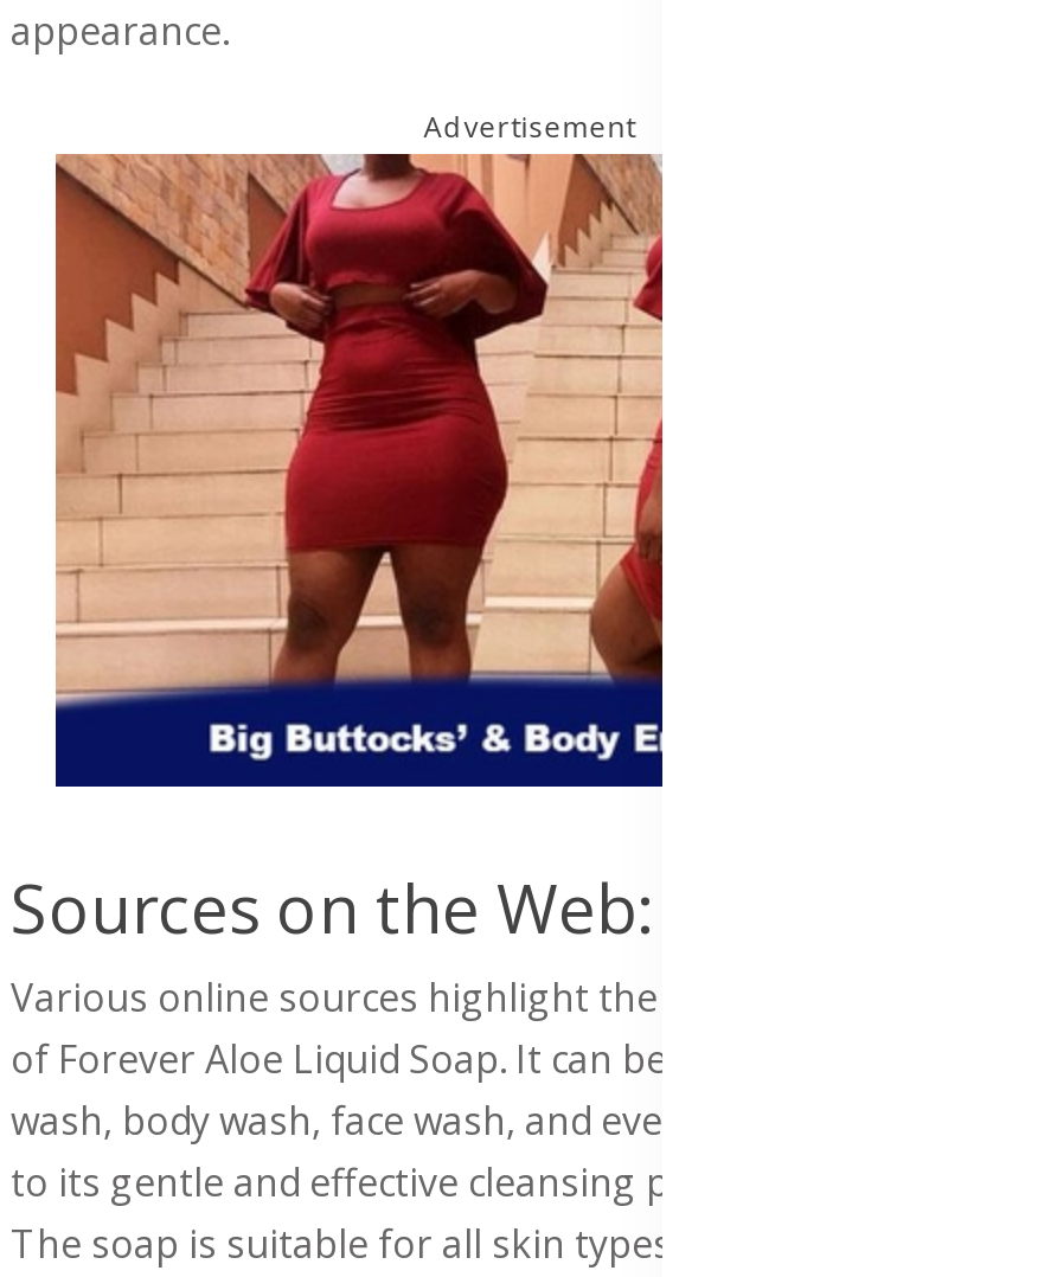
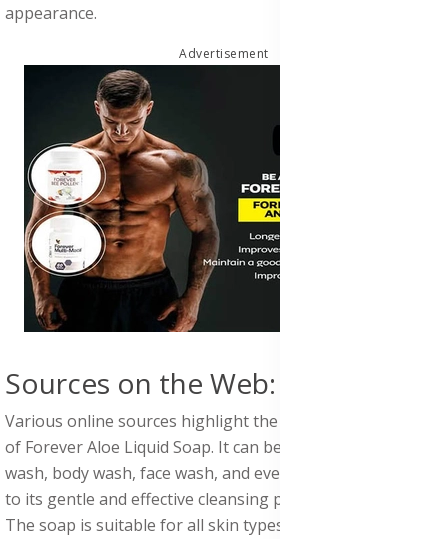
- [image]
+ [image]
